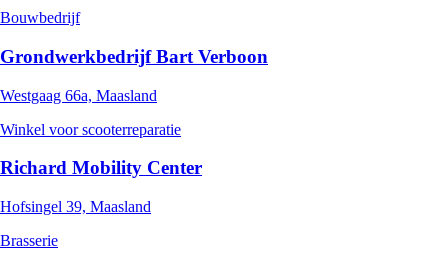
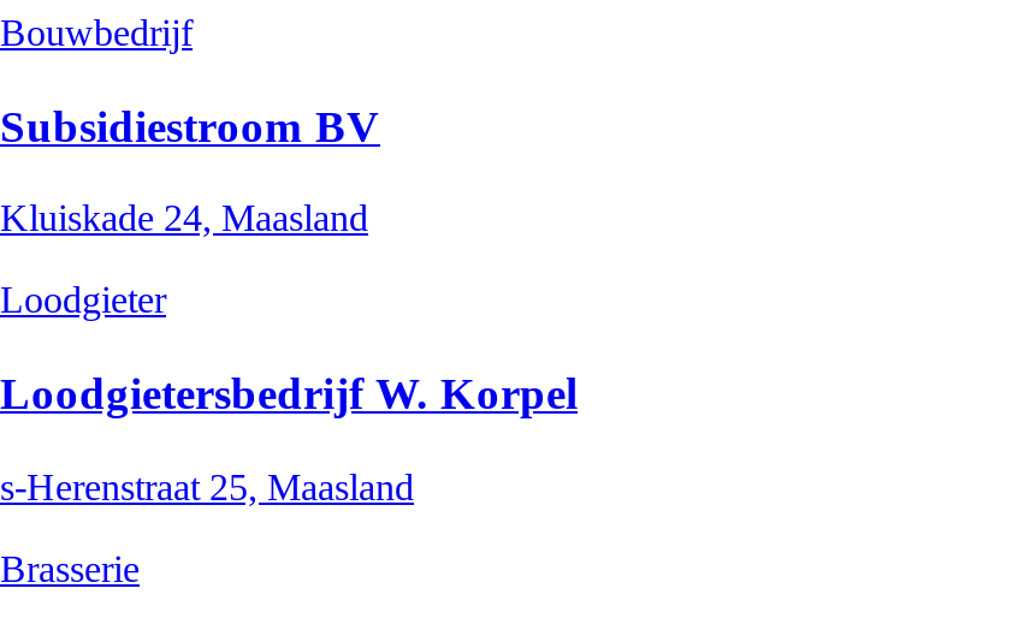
- Grondwerkbedrijf Bart Verboon
+ Subsidiestroom BV

- Westgaag 66a, Maasland
+ Kluiskade 24, Maasland

- Winkel voor scooterreparatie
+ Loodgieter

- Richard Mobility Center
+ Loodgietersbedrijf W. Korpel

- Hofsingel 39, Maasland
+ s-Herenstraat 25, Maasland
